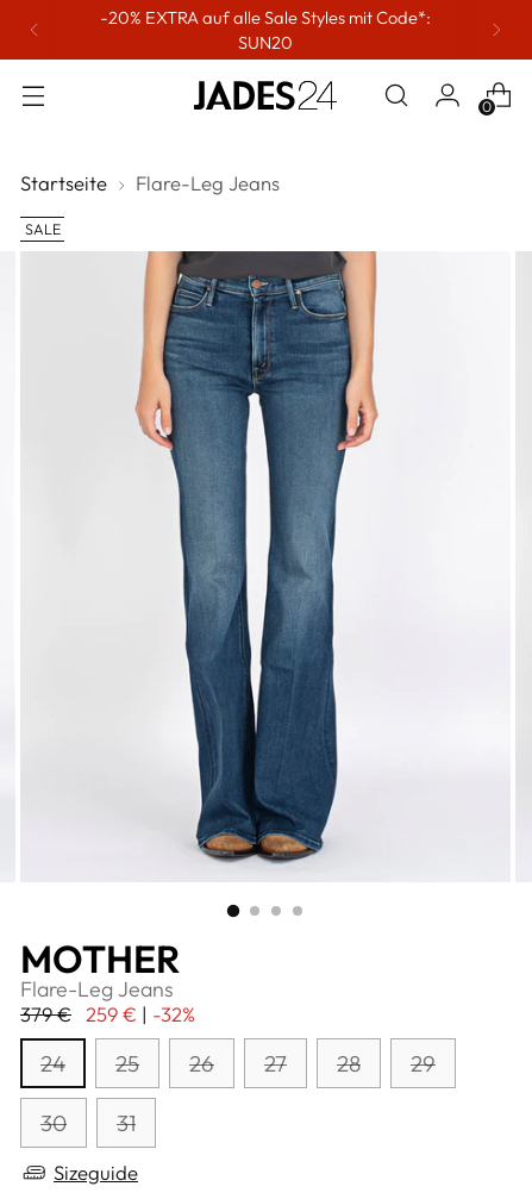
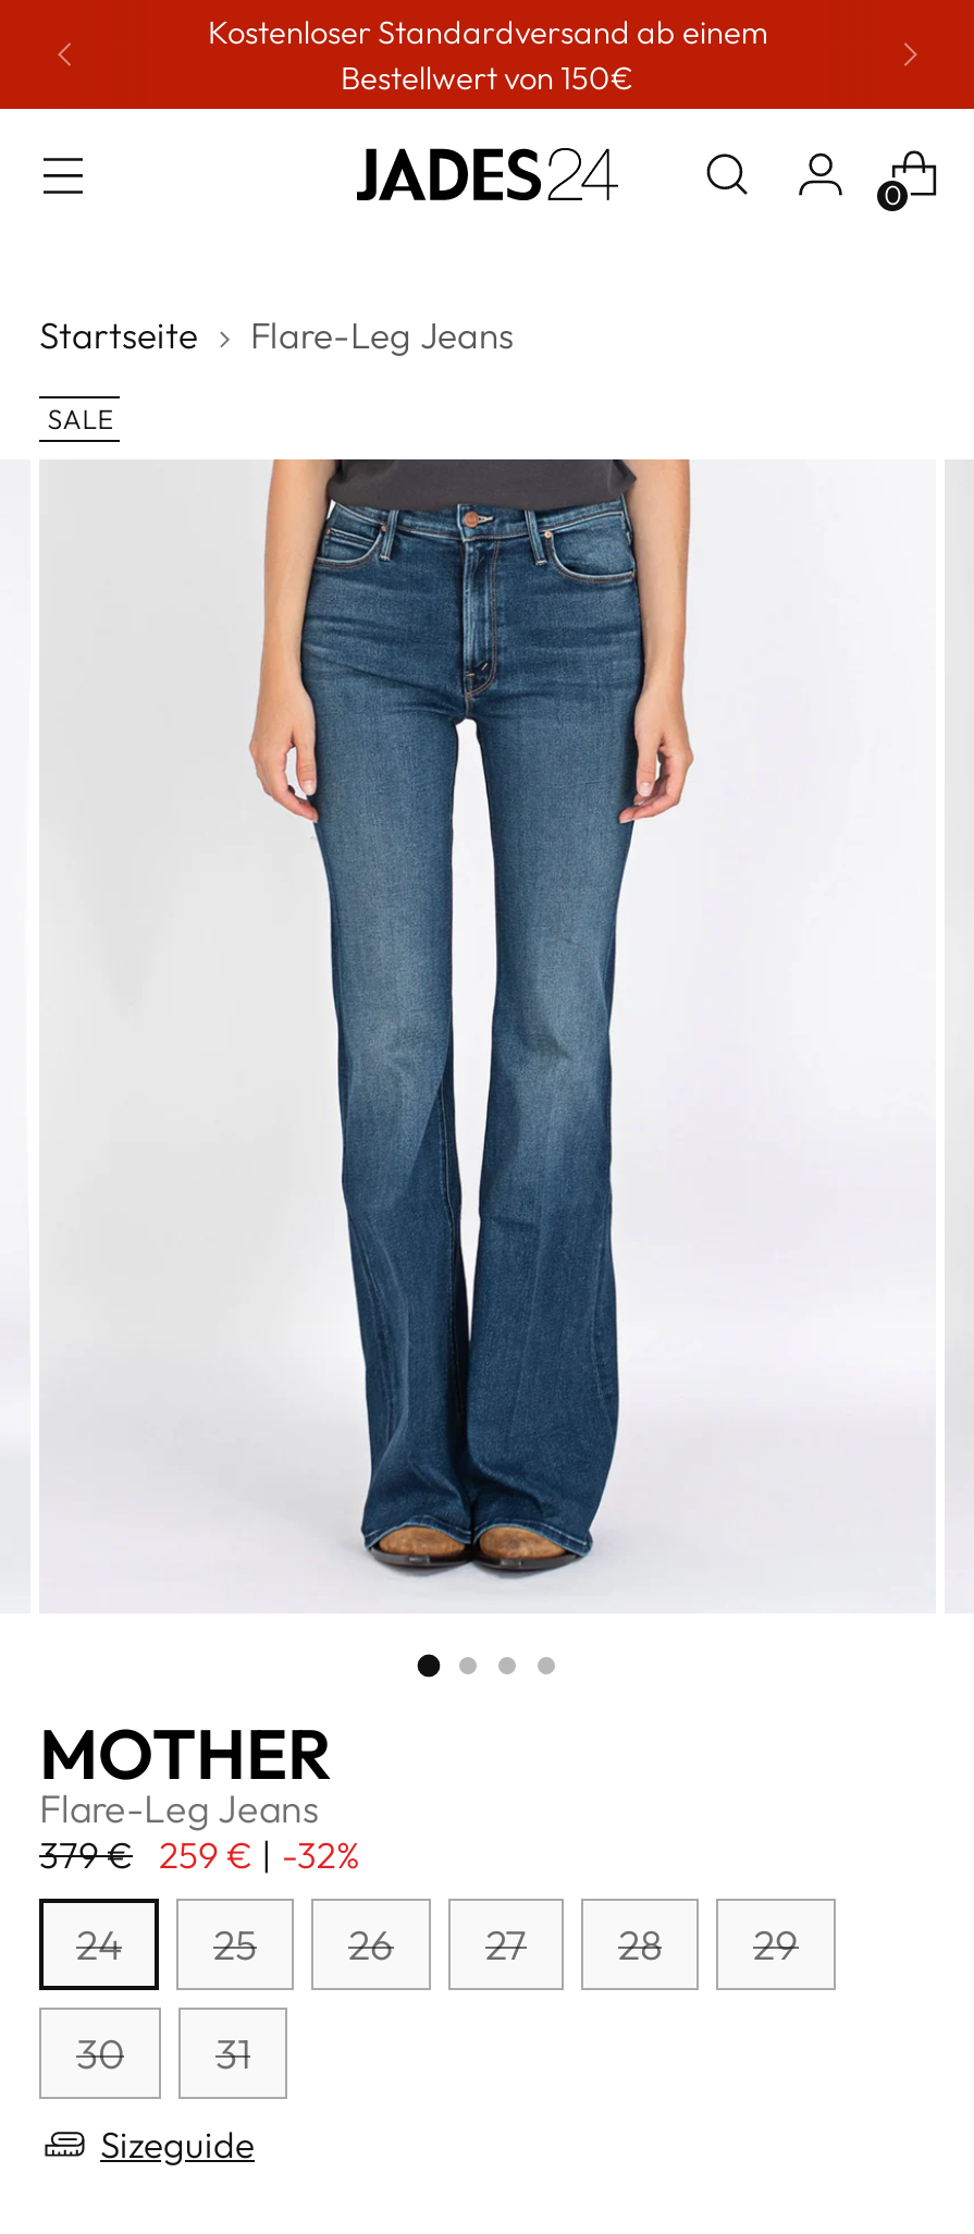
- -20% EXTRA auf alle Sale Styles mit Code*:
- SUN20
+ Kostenloser Standardversand ab einem
+ Bestellwert von 150€
